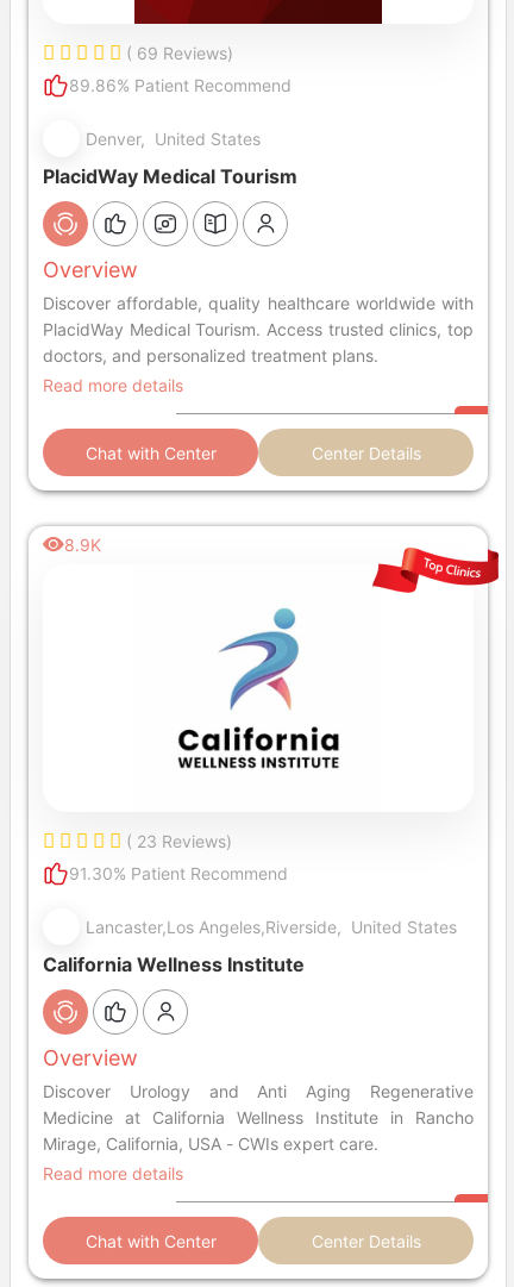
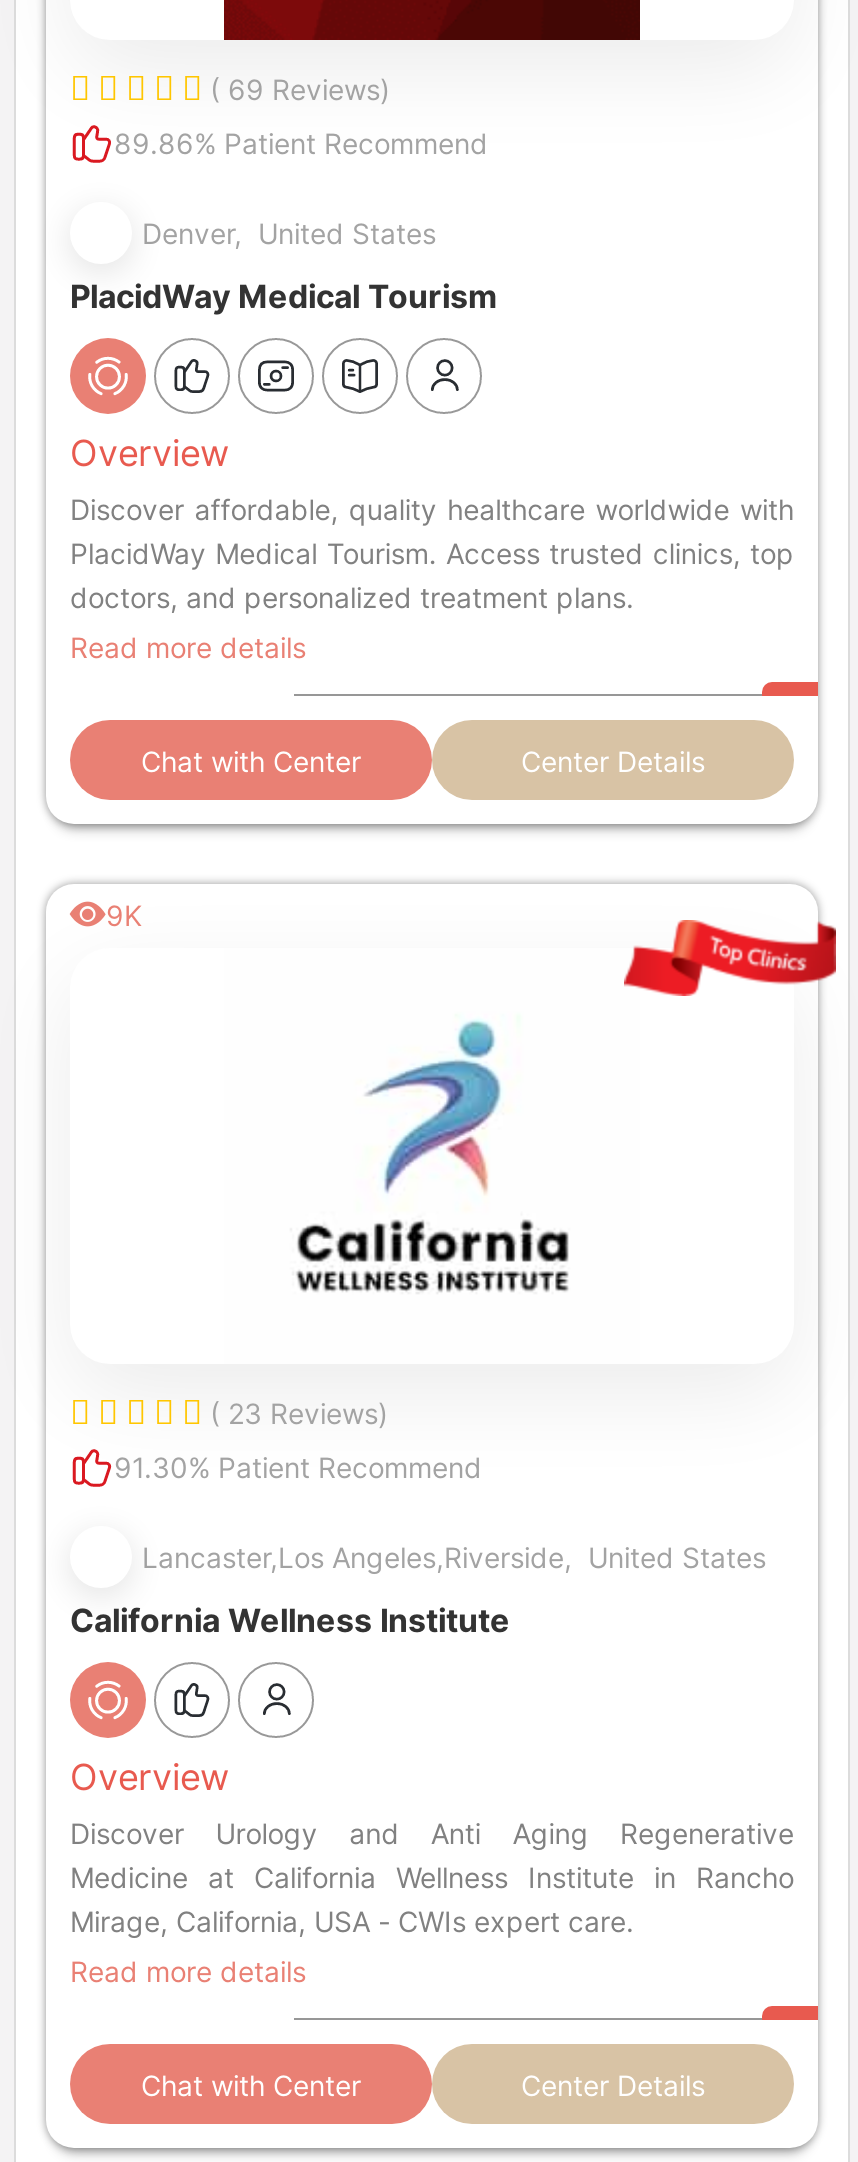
- 8.9K
+ 9K
